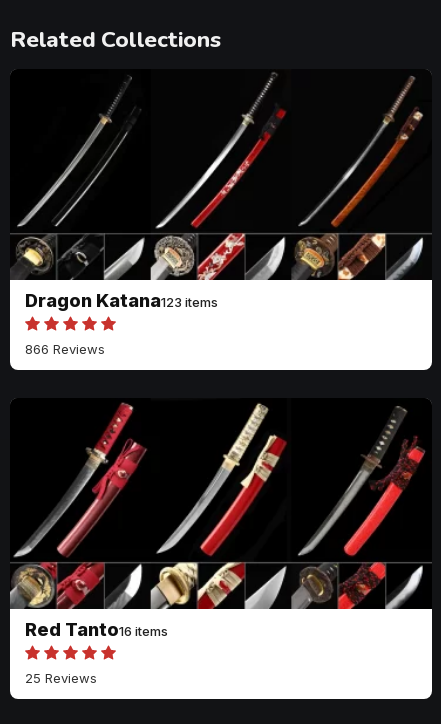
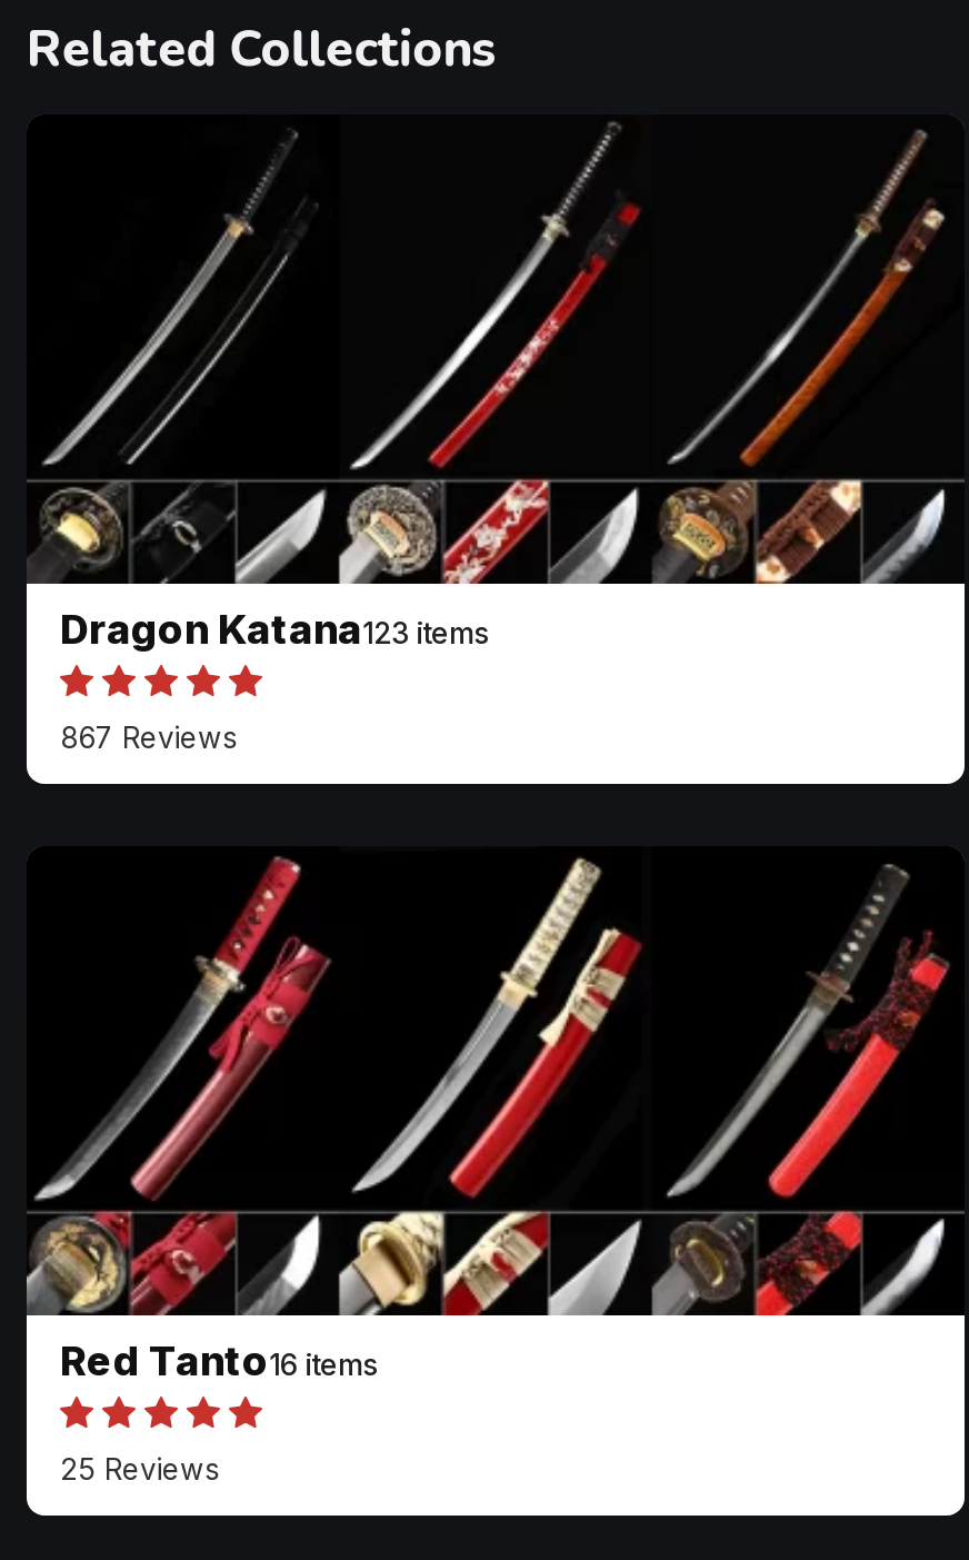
- 866 Reviews
+ 867 Reviews
